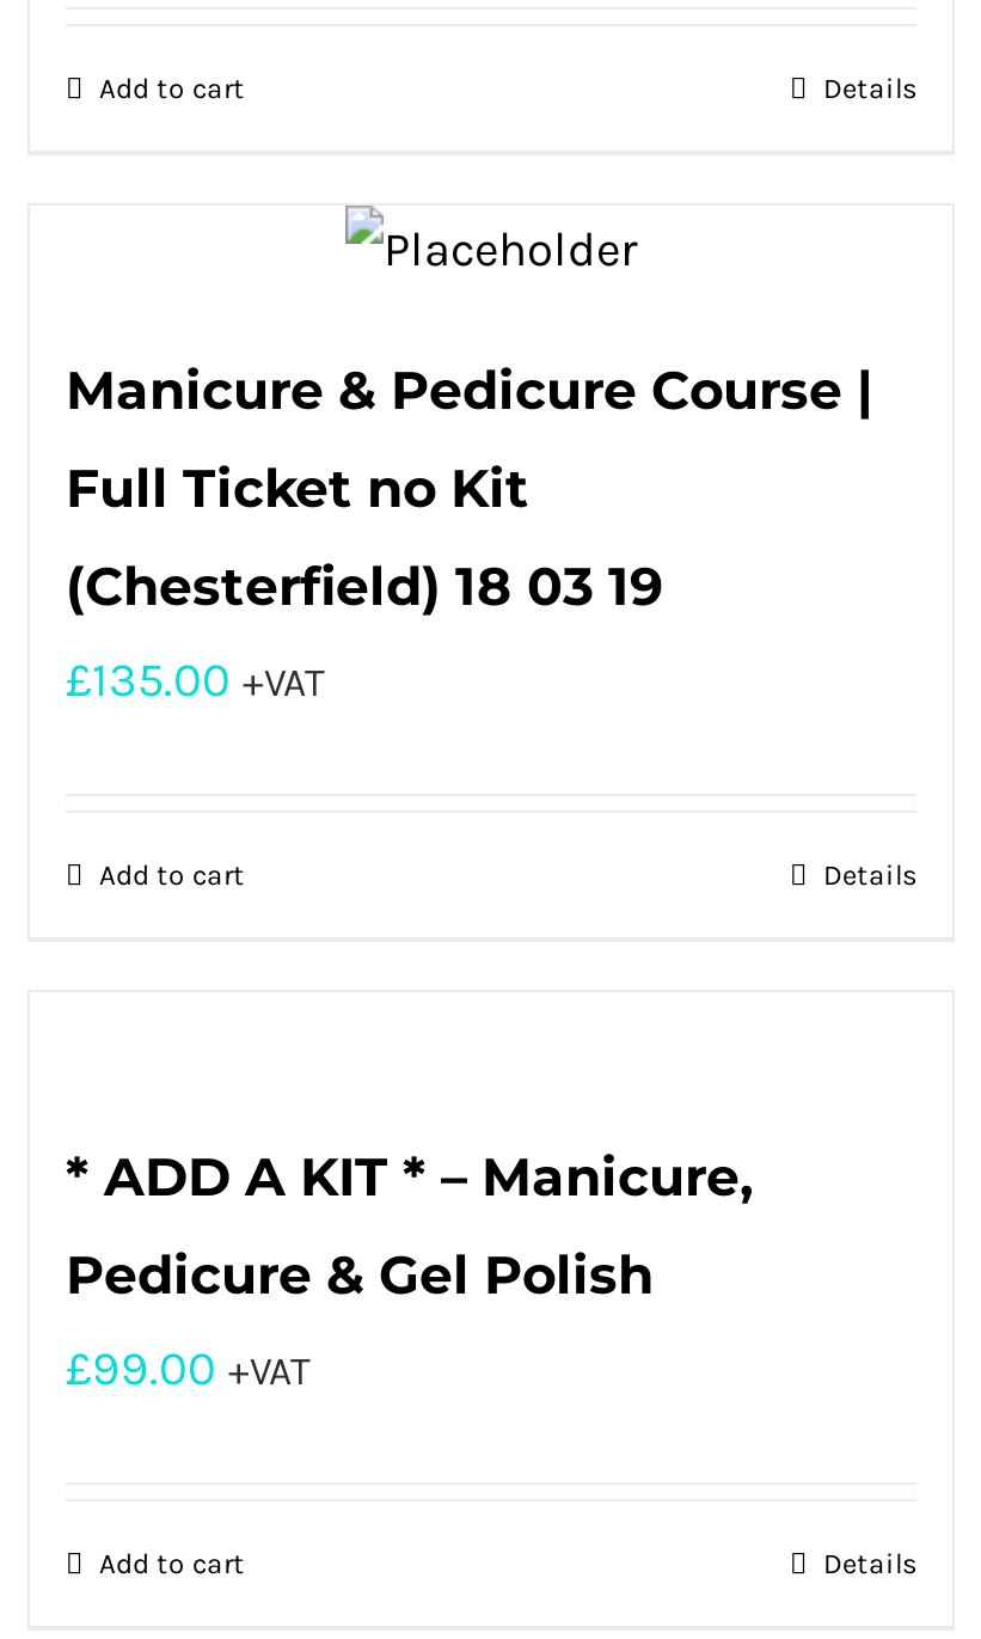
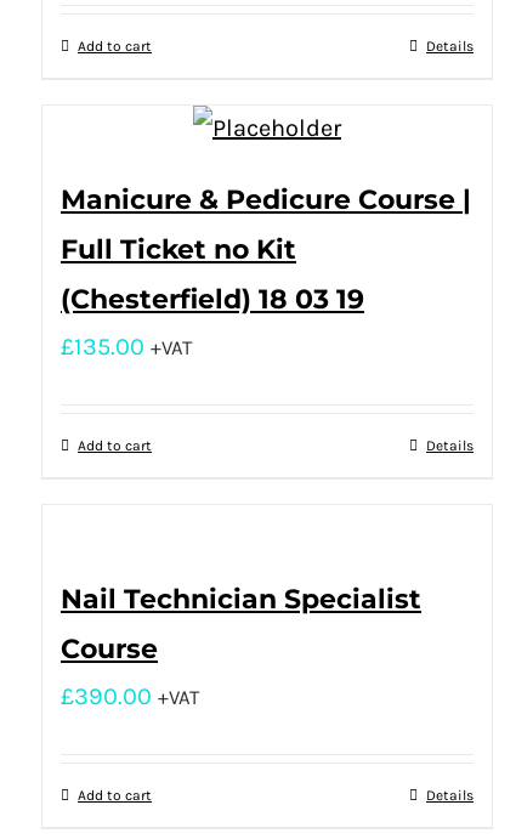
- * ADD A KIT * – Manicure,
+ Nail Technician Specialist

- Pedicure & Gel Polish
+ Course

- £99.00 +VAT
+ £390.00 +VAT
